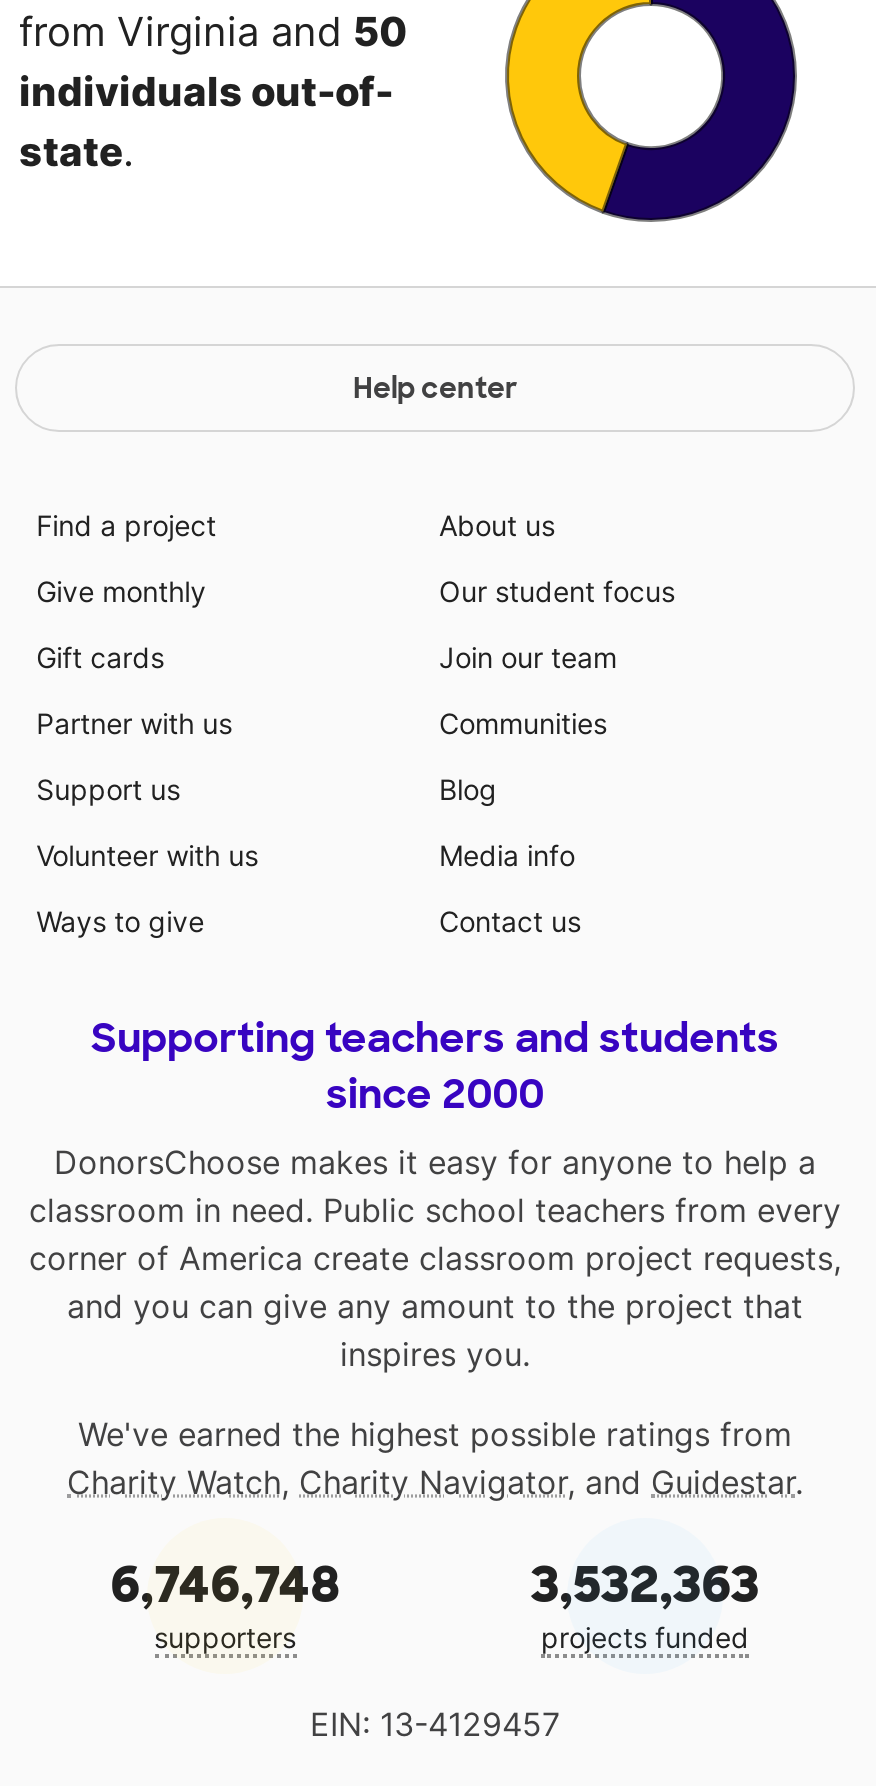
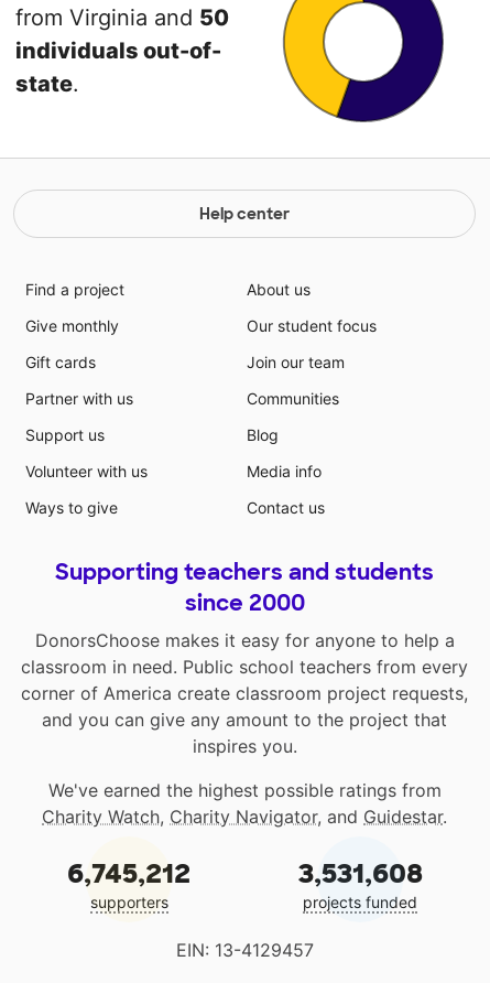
- 6,746,748
+ 6,745,212

- 3,532,363
+ 3,531,608
